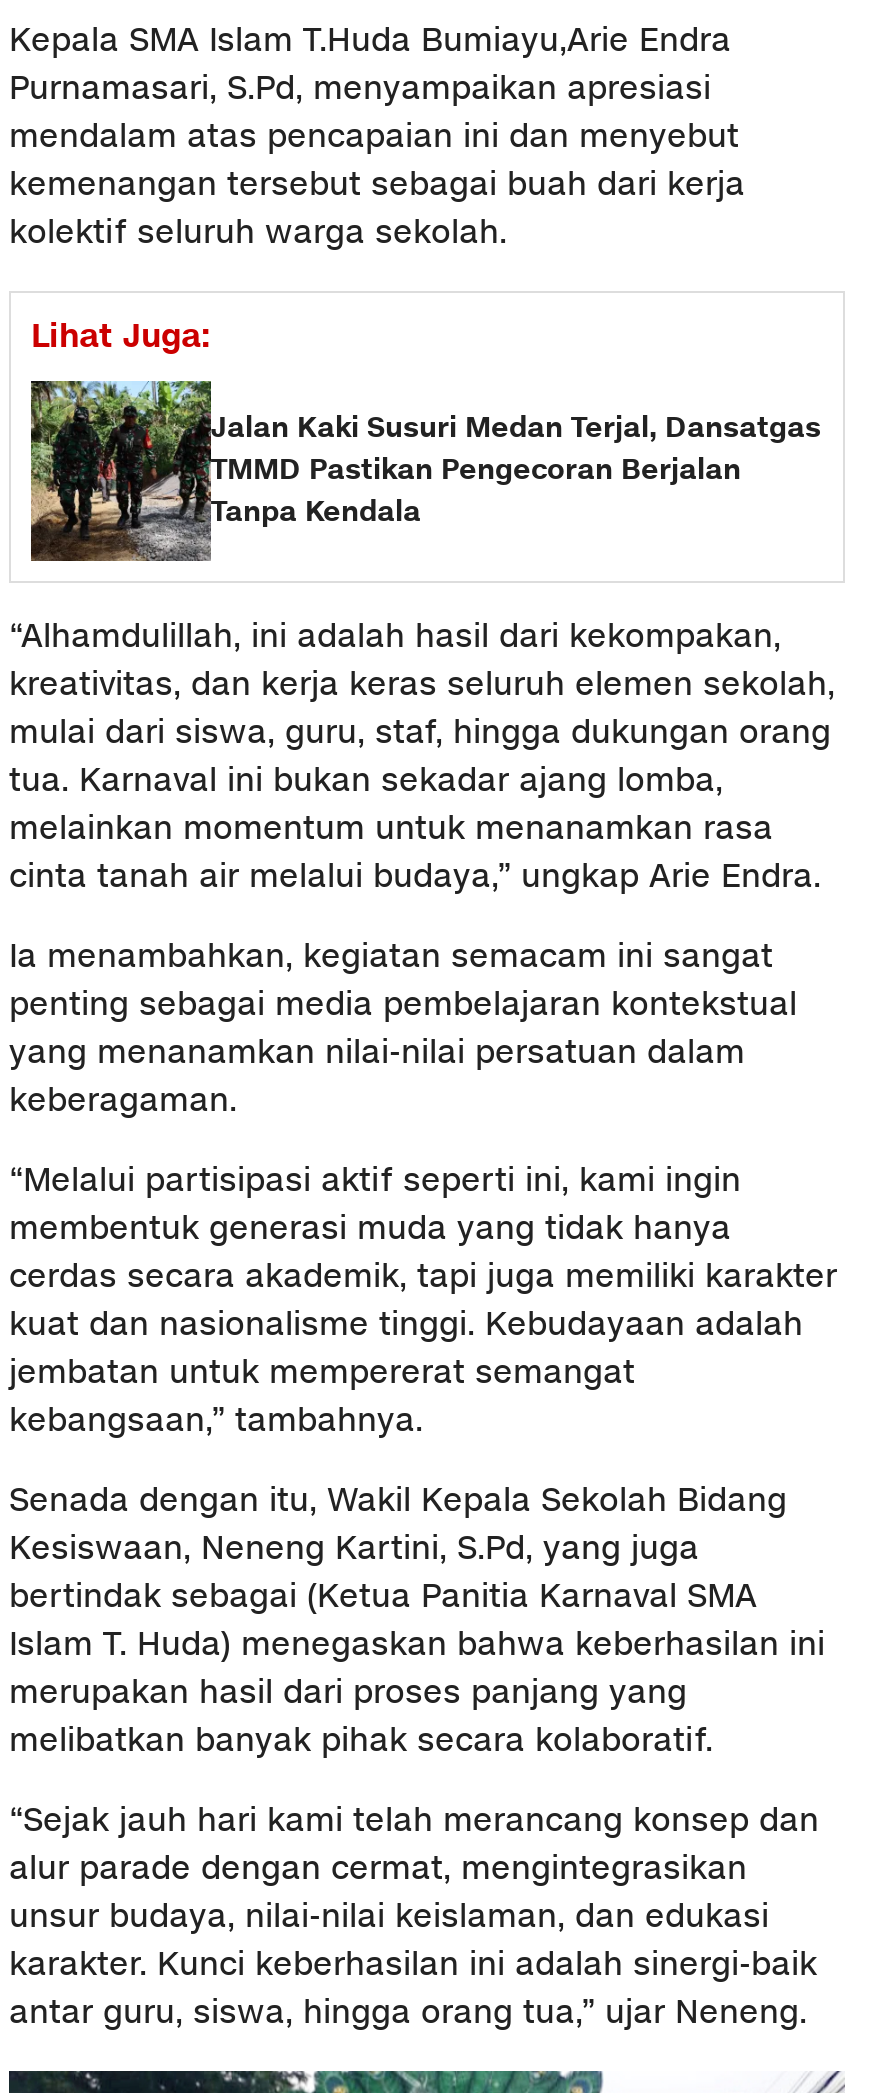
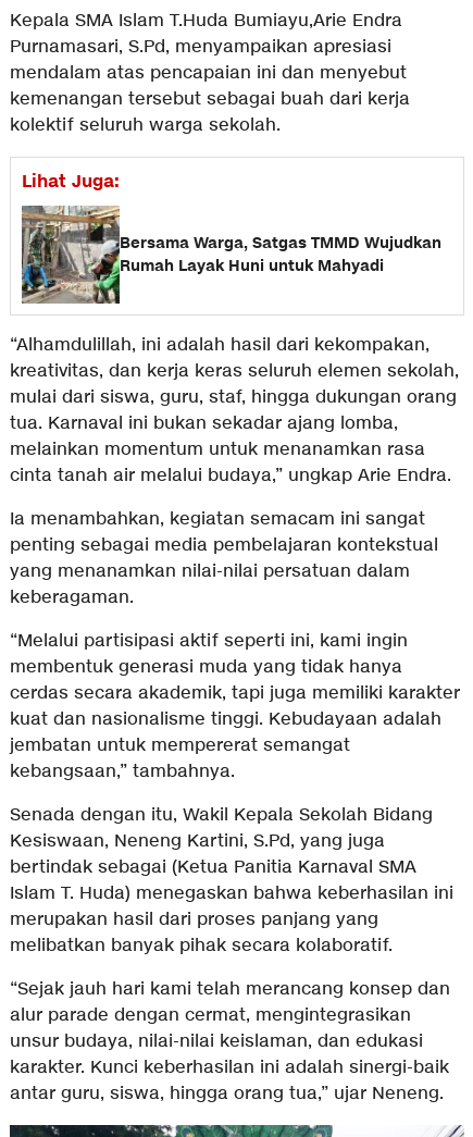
- [image]
- Jalan Kaki Susuri Medan Terjal, Dansatgas
- TMMD Pastikan Pengecoran Berjalan
- Tanpa Kendala
+ [image]
+ Bersama Warga, Satgas TMMD Wujudkan
+ Rumah Layak Huni untuk Mahyadi
